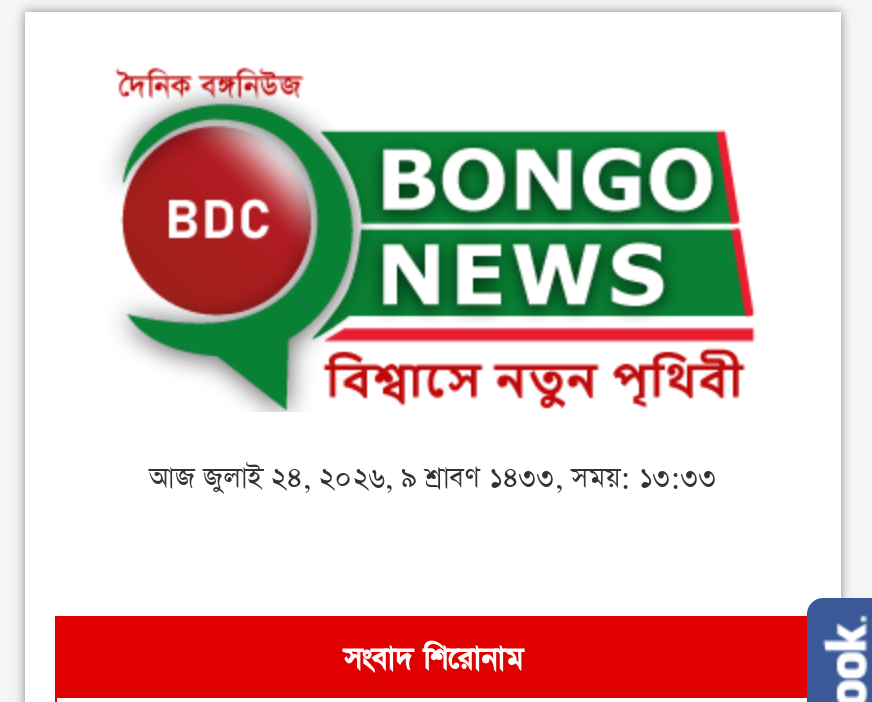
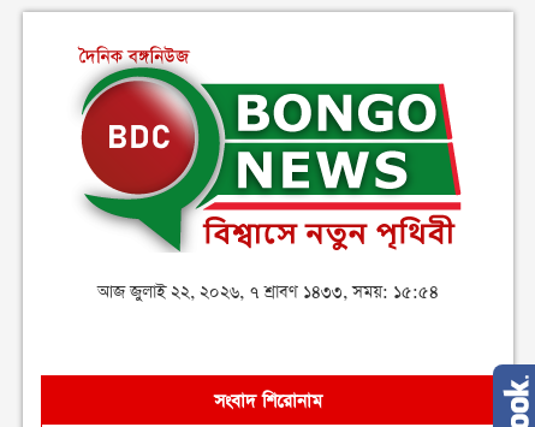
- আজ জুলাই ২৪, ২০২৬, ৯ শ্রাবণ ১৪৩৩, সময়: ১৩:৩৩
+ আজ জুলাই ২২, ২০২৬, ৭ শ্রাবণ ১৪৩৩, সময়: ১৫:৫৪
